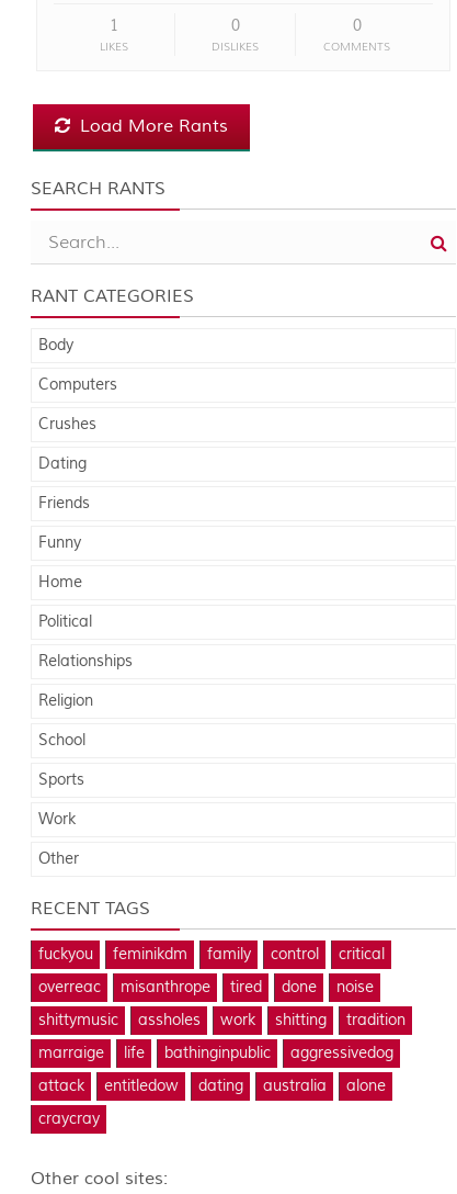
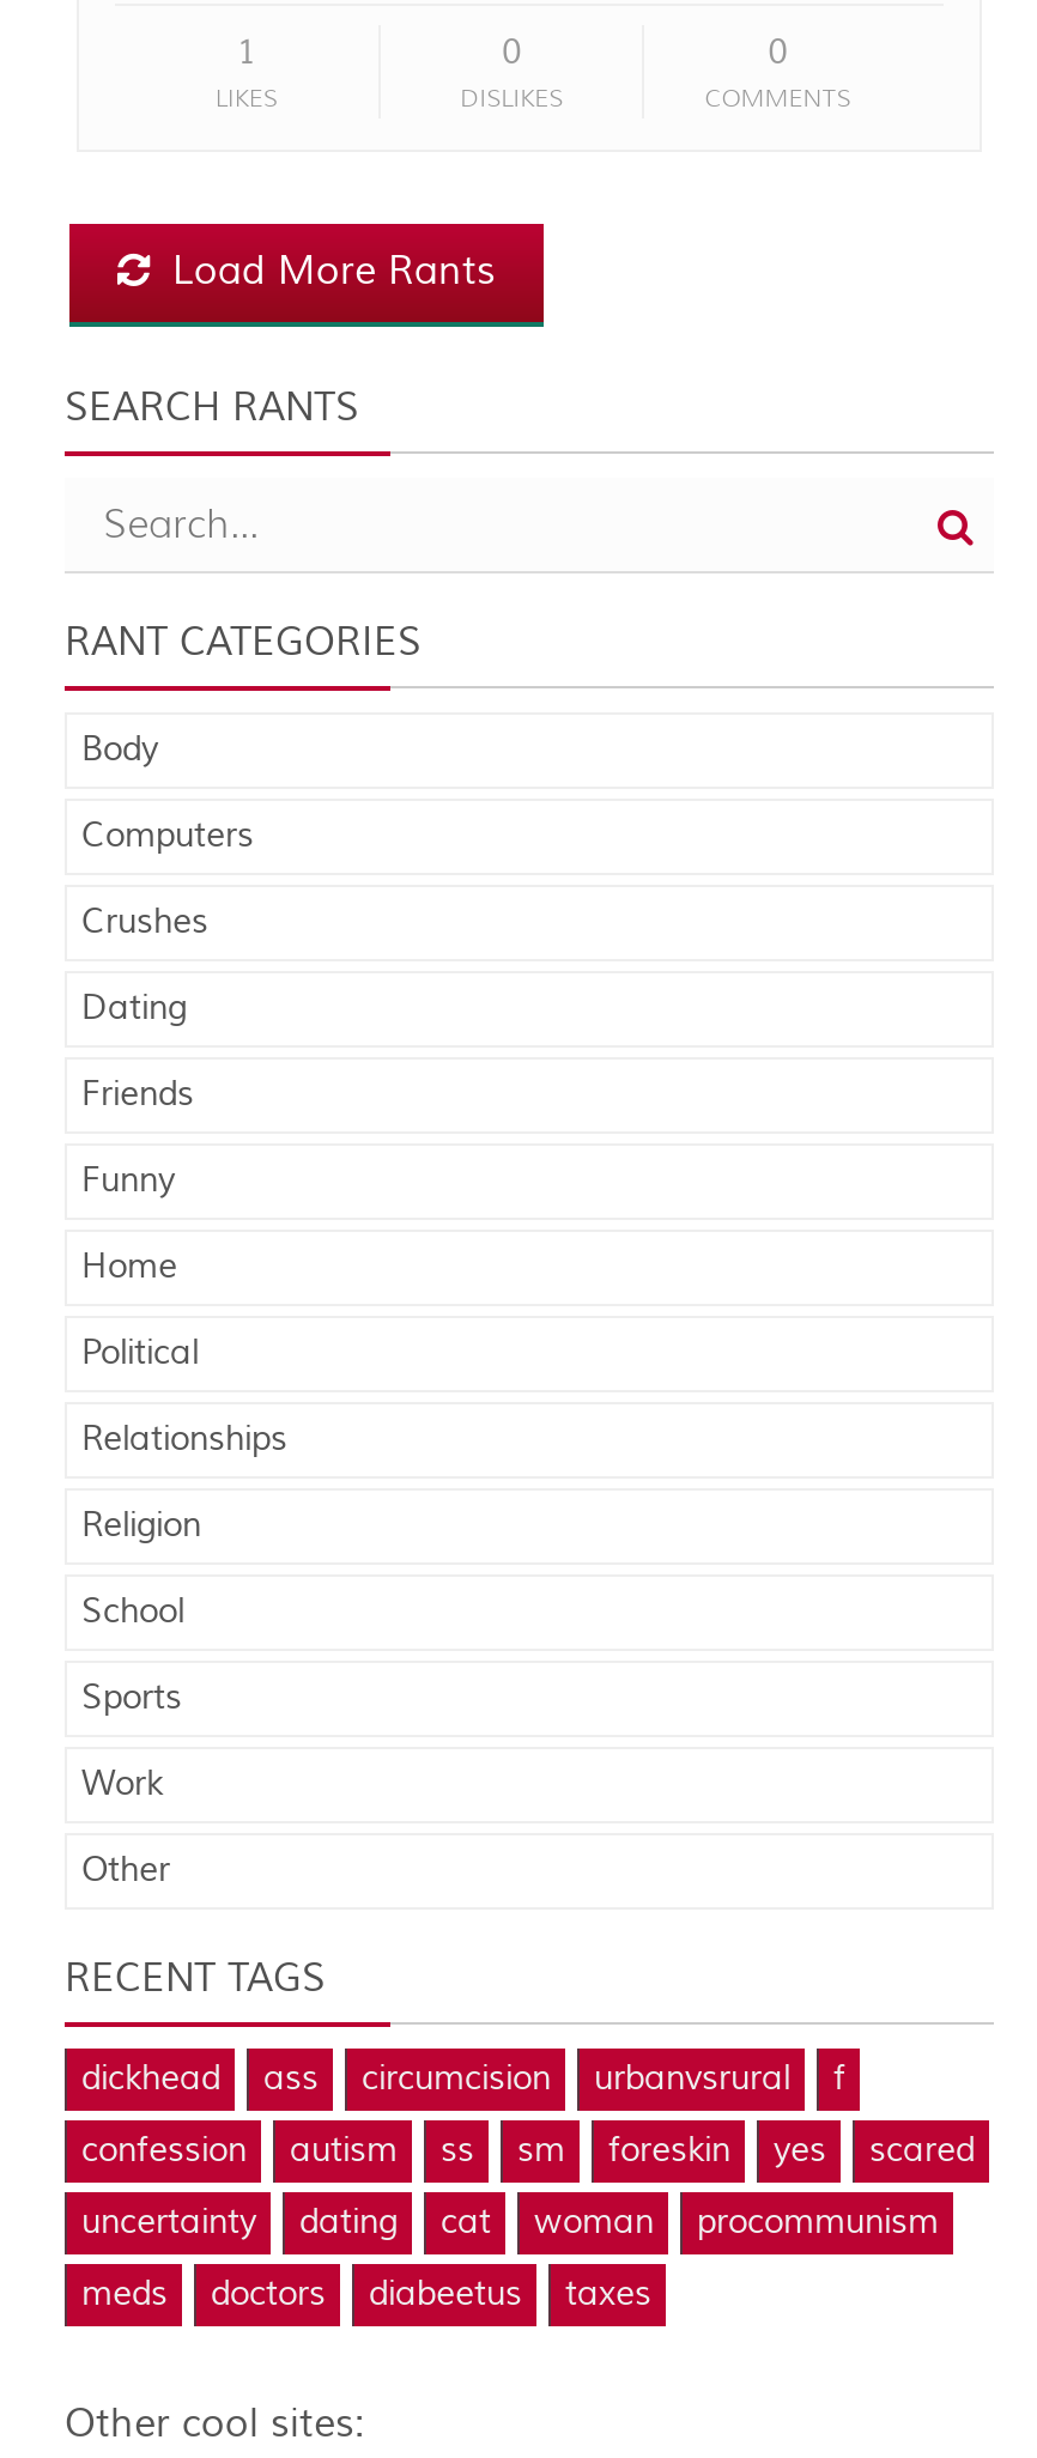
- fuckyou
- feminikdm
- family
- control
- critical
- overreac
- misanthrope
- tired
- done
- noise
- shittymusic
- assholes
- work
- shitting
- tradition
- marraige
- life
- bathinginpublic
- aggressivedog
- attack
- entitledow
+ dickhead
+ ass
+ circumcision
+ urbanvsrural
+ f
+ confession
+ autism
+ ss
+ sm
+ foreskin
+ yes
+ scared
+ uncertainty

- australia
- alone
+ cat
+ woman
+ procommunism

- craycray
+ meds
+ doctors
+ diabeetus
+ taxes
